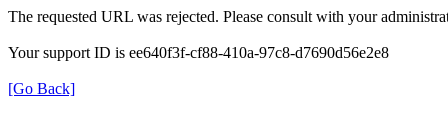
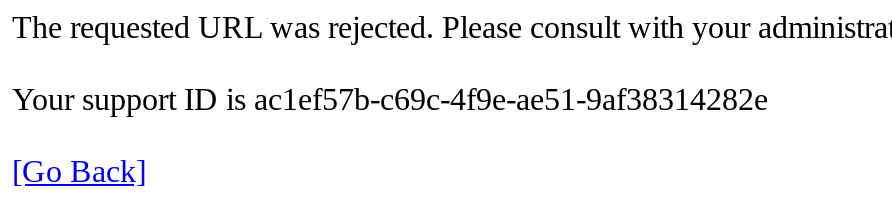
- Your support ID is ee640f3f-cf88-410a-97c8-d7690d56e2e8
+ Your support ID is ac1ef57b-c69c-4f9e-ae51-9af38314282e
